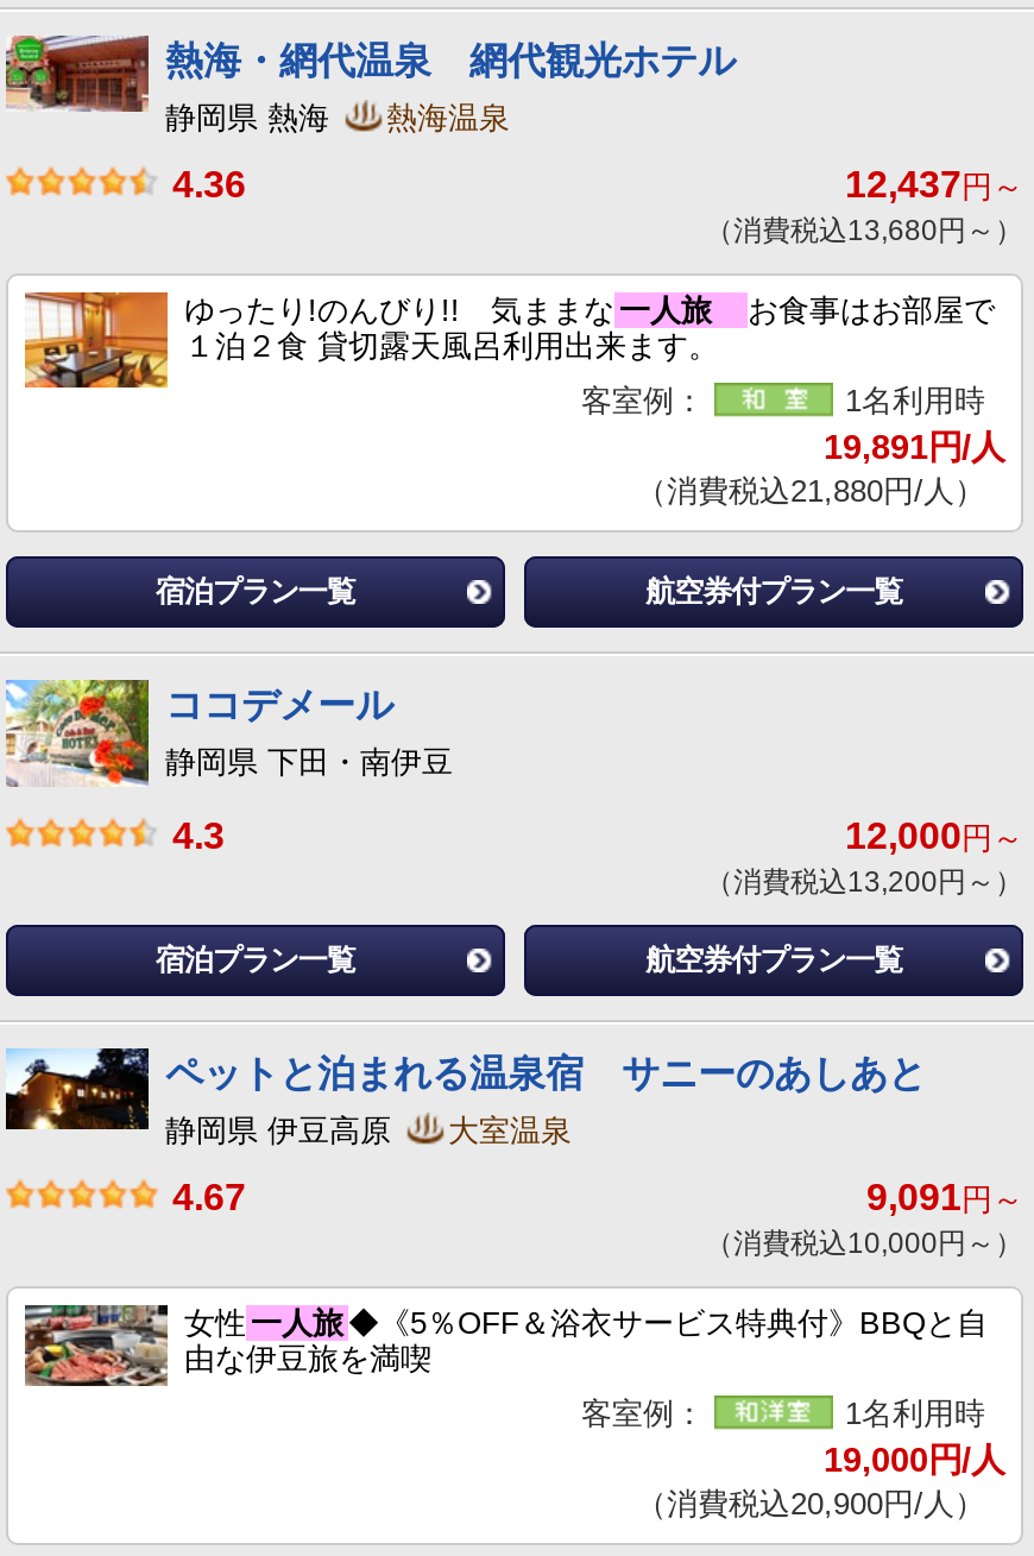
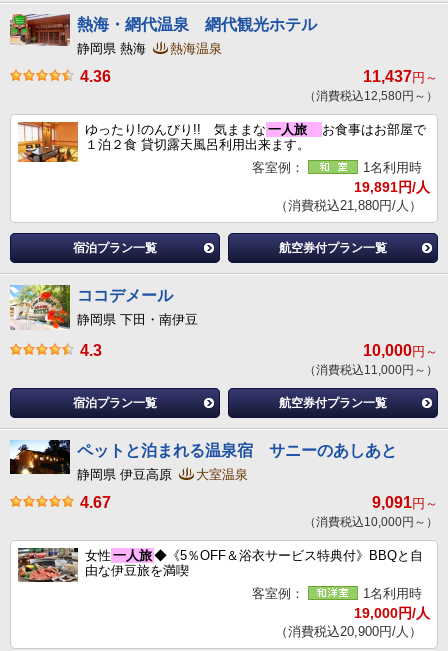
- 12,437円～
+ 11,437円～

- （消費税込13,680円～）
+ （消費税込12,580円～）

- 12,000円～
+ 10,000円～

- （消費税込13,200円～）
+ （消費税込11,000円～）
